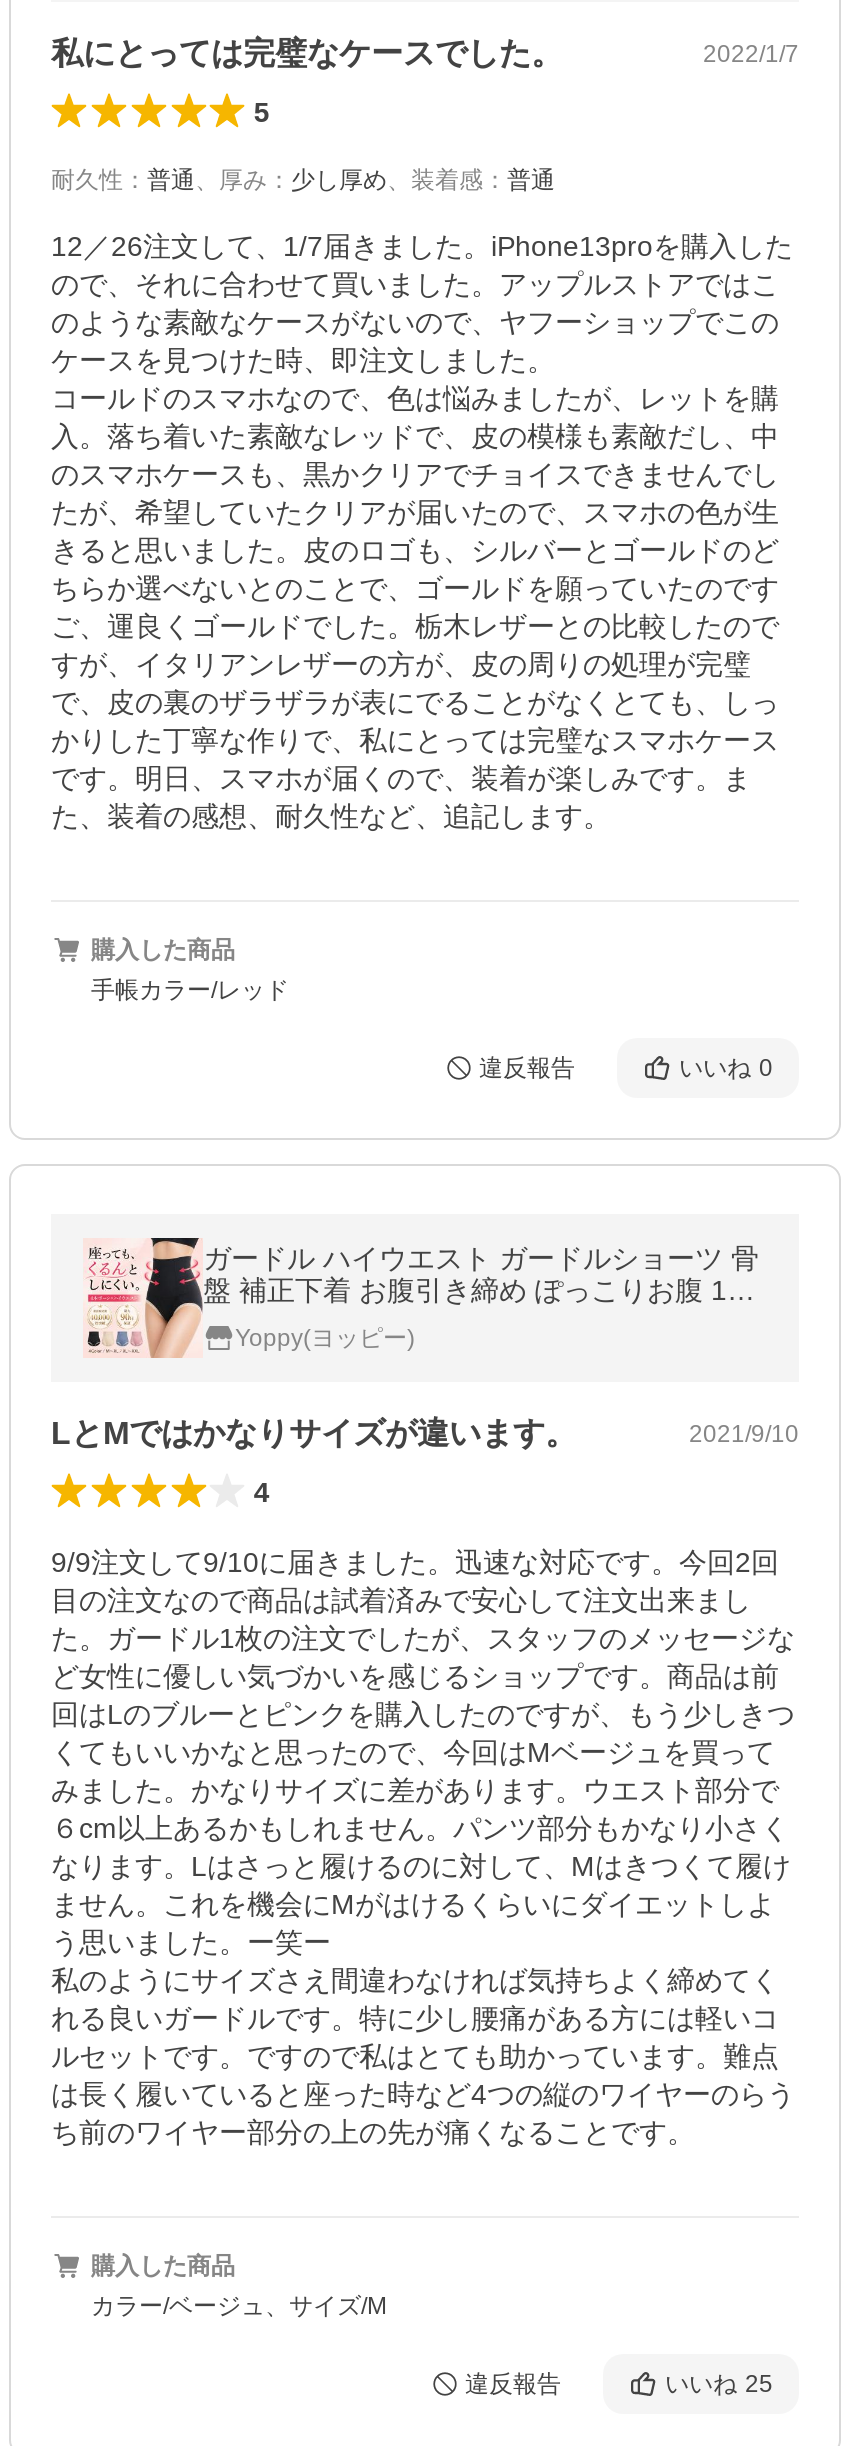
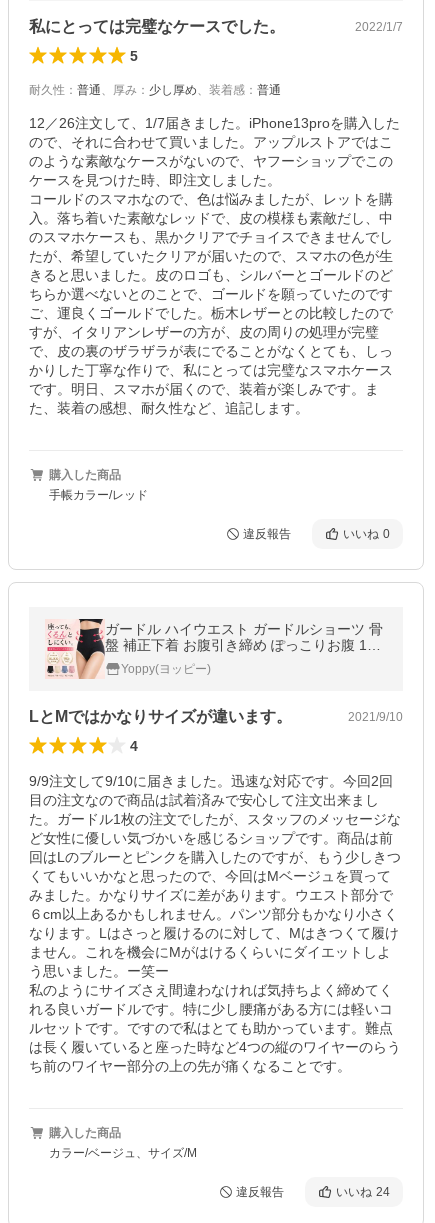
- いいね 25
+ いいね 24
